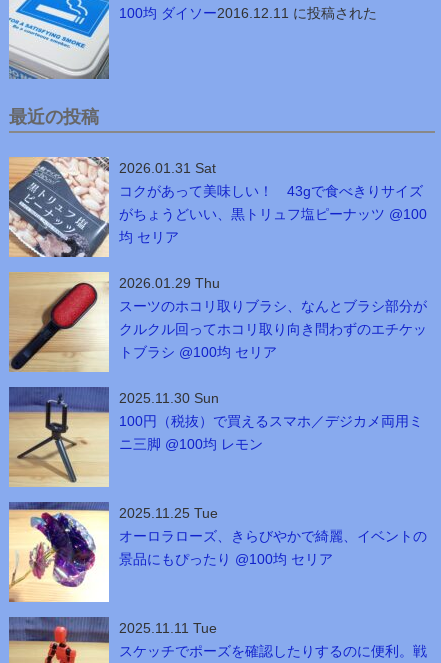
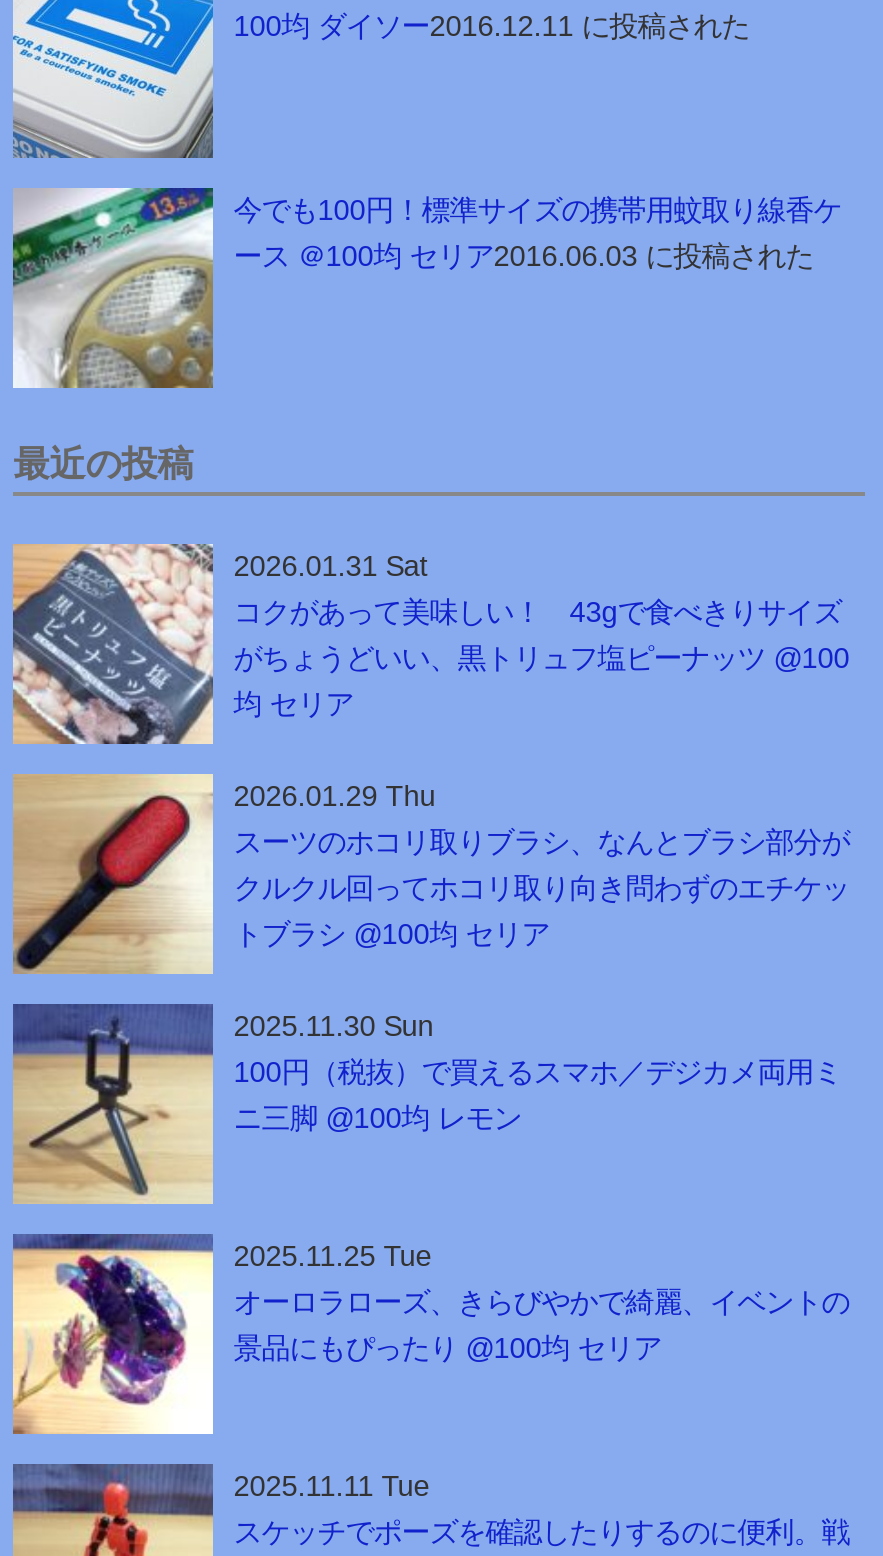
+ [image]
+ 今でも100円！標準サイズの携帯用蚊取り線香ケ
+ ース ＠100均 セリア2016.06.03 に投稿された
